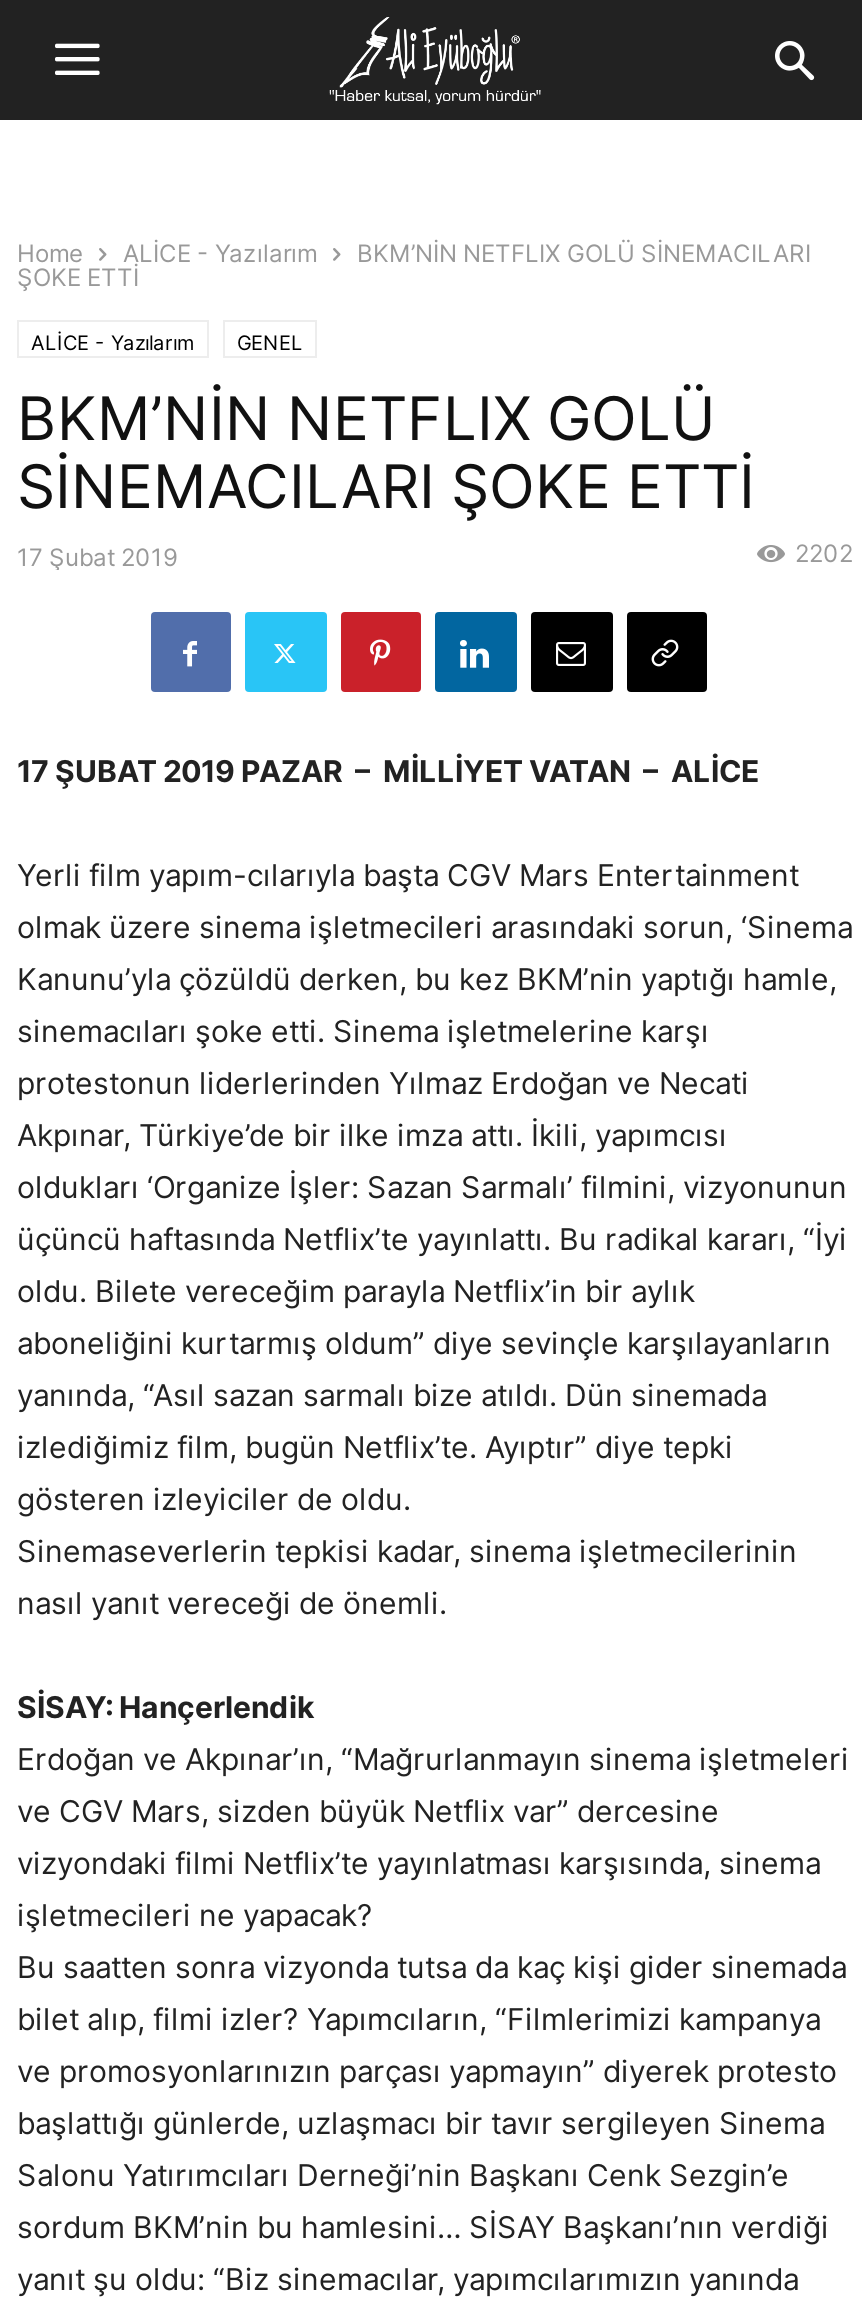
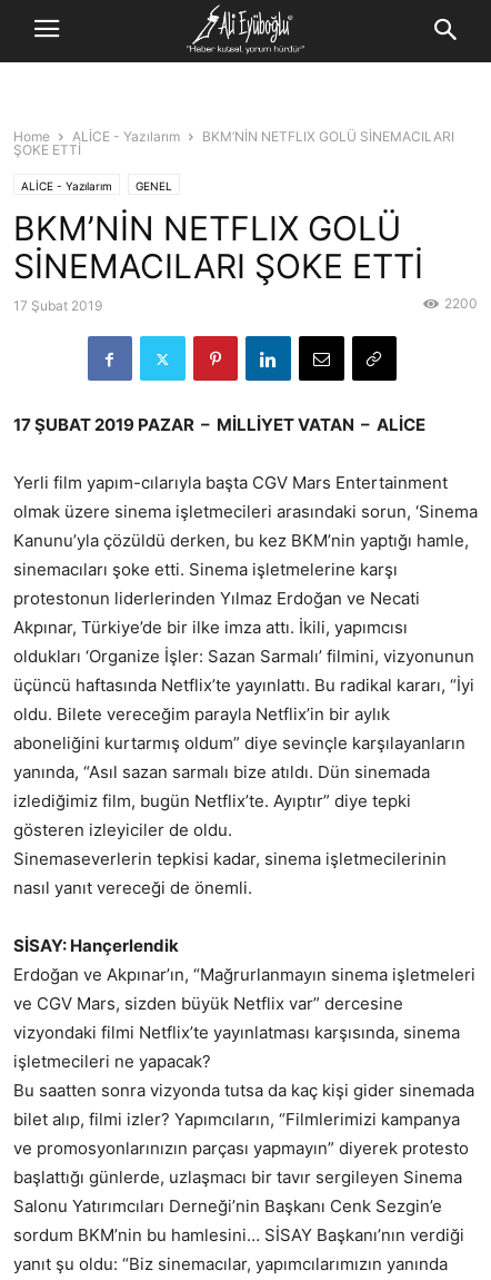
- 2202
+ 2200
